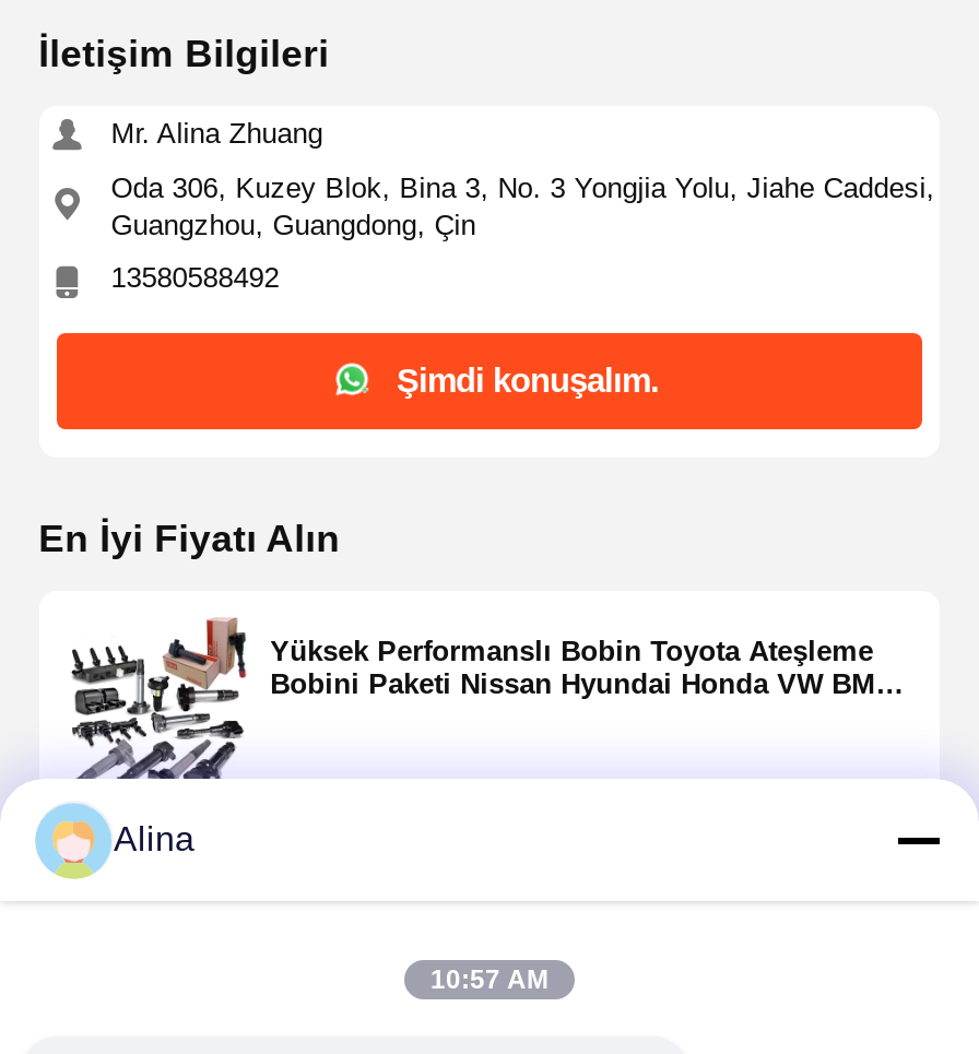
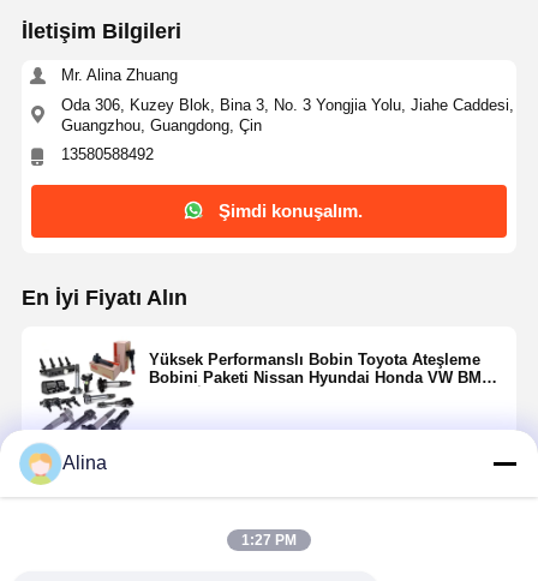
- 10:57 AM
+ 1:27 PM
